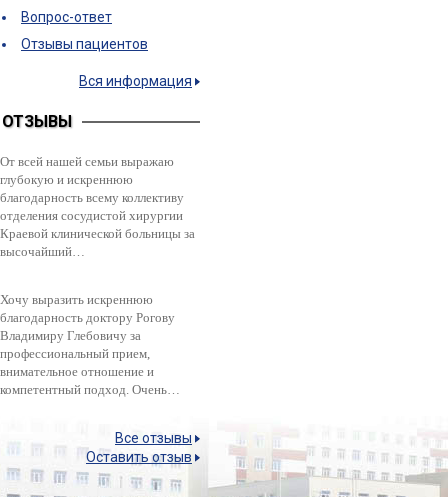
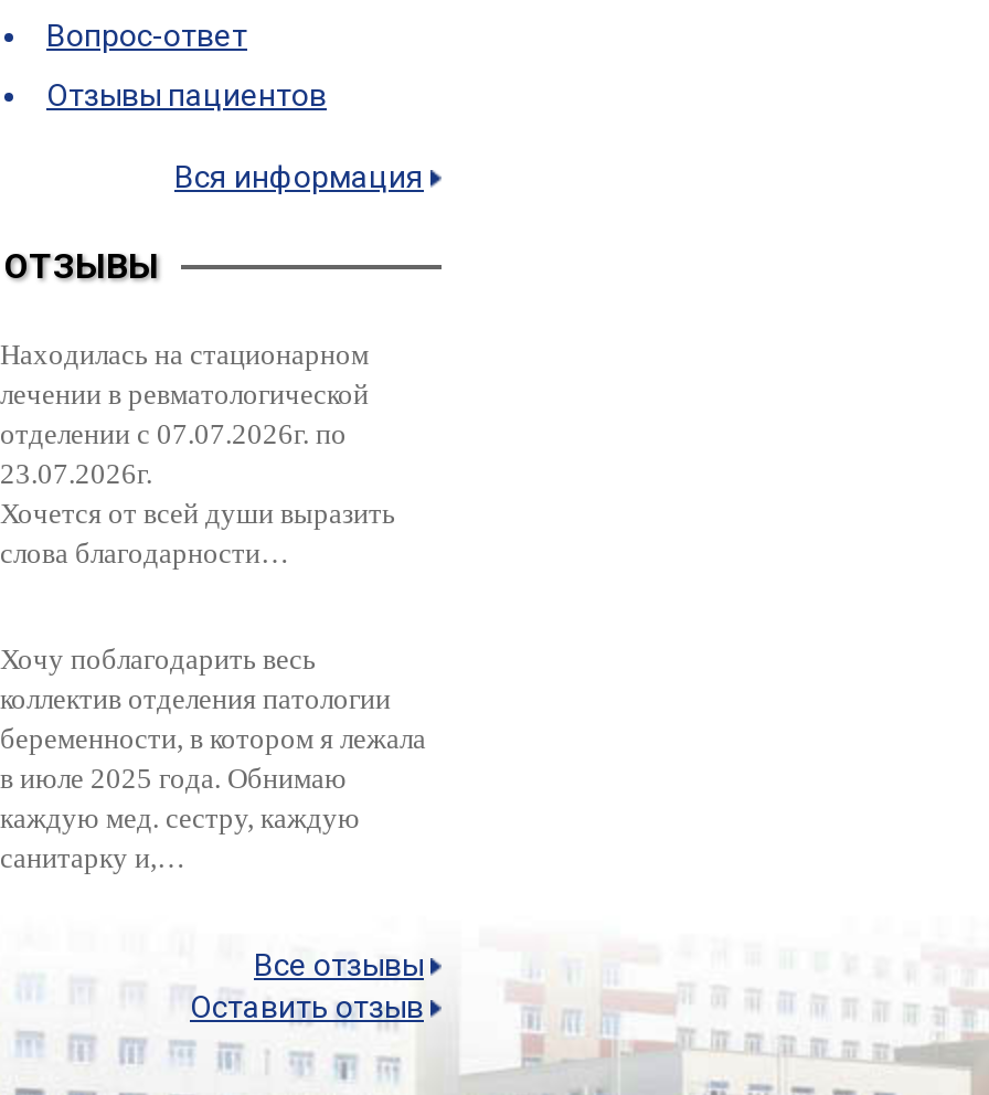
- От всей нашей семьи выражаю
- глубокую и искреннюю
- благодарность всему коллективу
- отделения сосудистой хирургии
- Краевой клинической больницы за
- высочайший…
+ Находилась на стационарном
+ лечении в ревматологической
+ отделении с 07.07.2026г. по
+ 23.07.2026г.
+ Хочется от всей души выразить
+ слова благодарности…

- Хочу выразить искреннюю
- благодарность доктору Рогову
- Владимиру Глебовичу за
- профессиональный прием,
- внимательное отношение и
- компетентный подход. Очень…
+ Хочу поблагодарить весь
+ коллектив отделения патологии
+ беременности, в котором я лежала
+ в июле 2025 года. Обнимаю
+ каждую мед. сестру, каждую
+ санитарку и,…
